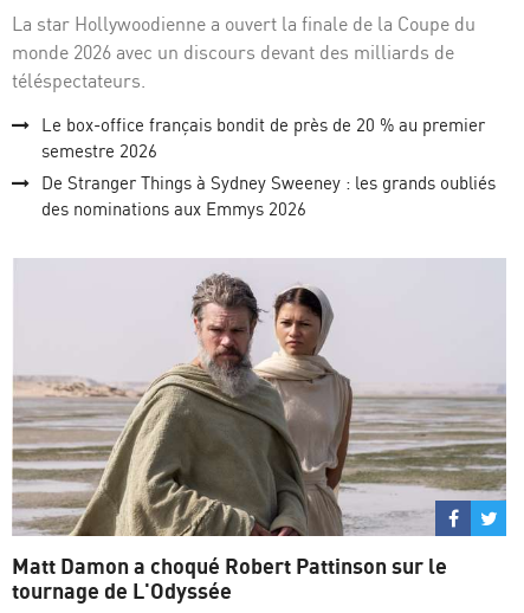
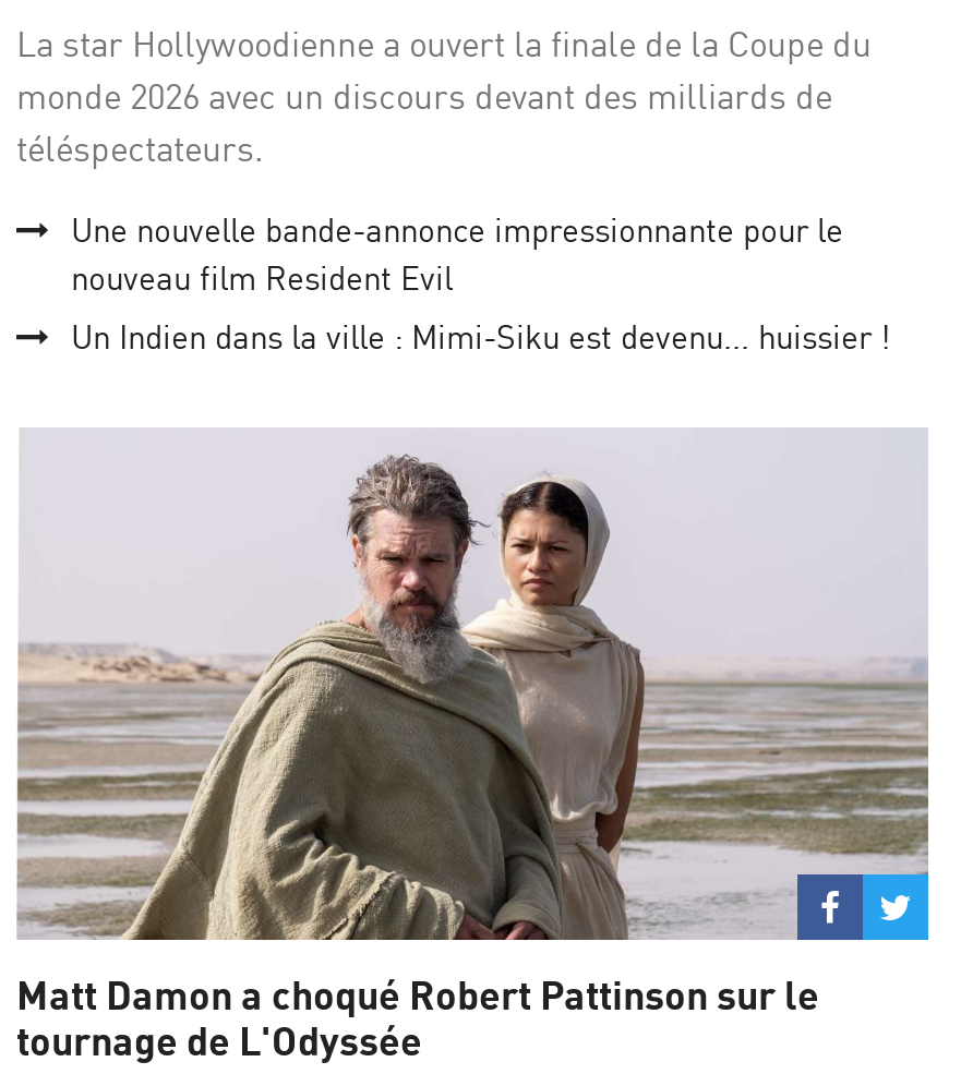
- Le box-office français bondit de près de 20 % au premier
- semestre 2026
- De Stranger Things à Sydney Sweeney : les grands oubliés
- des nominations aux Emmys 2026
+ Une nouvelle bande-annonce impressionnante pour le
+ nouveau film Resident Evil
+ Un Indien dans la ville : Mimi-Siku est devenu... huissier !
